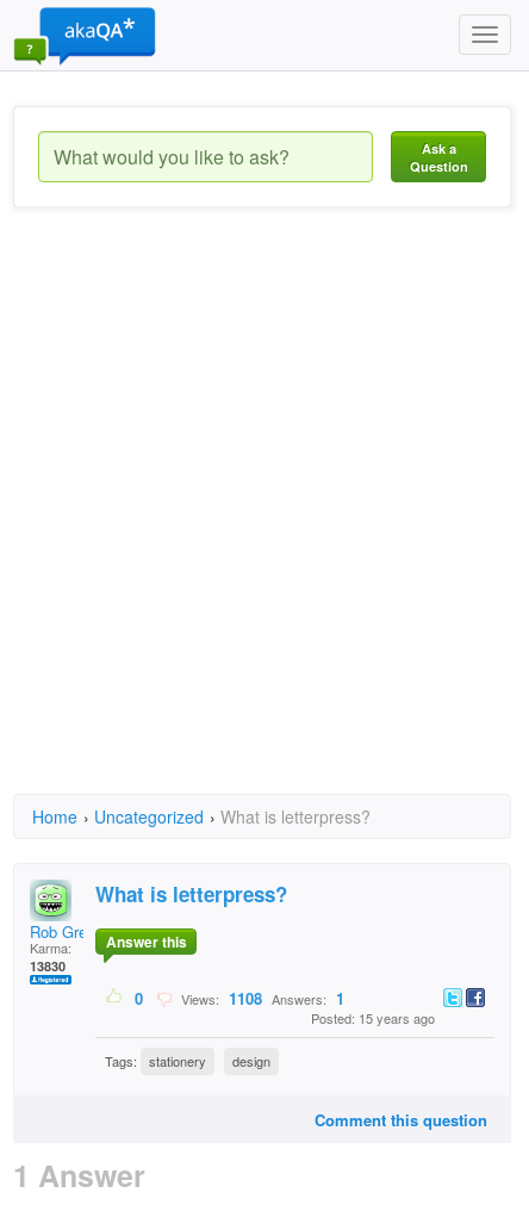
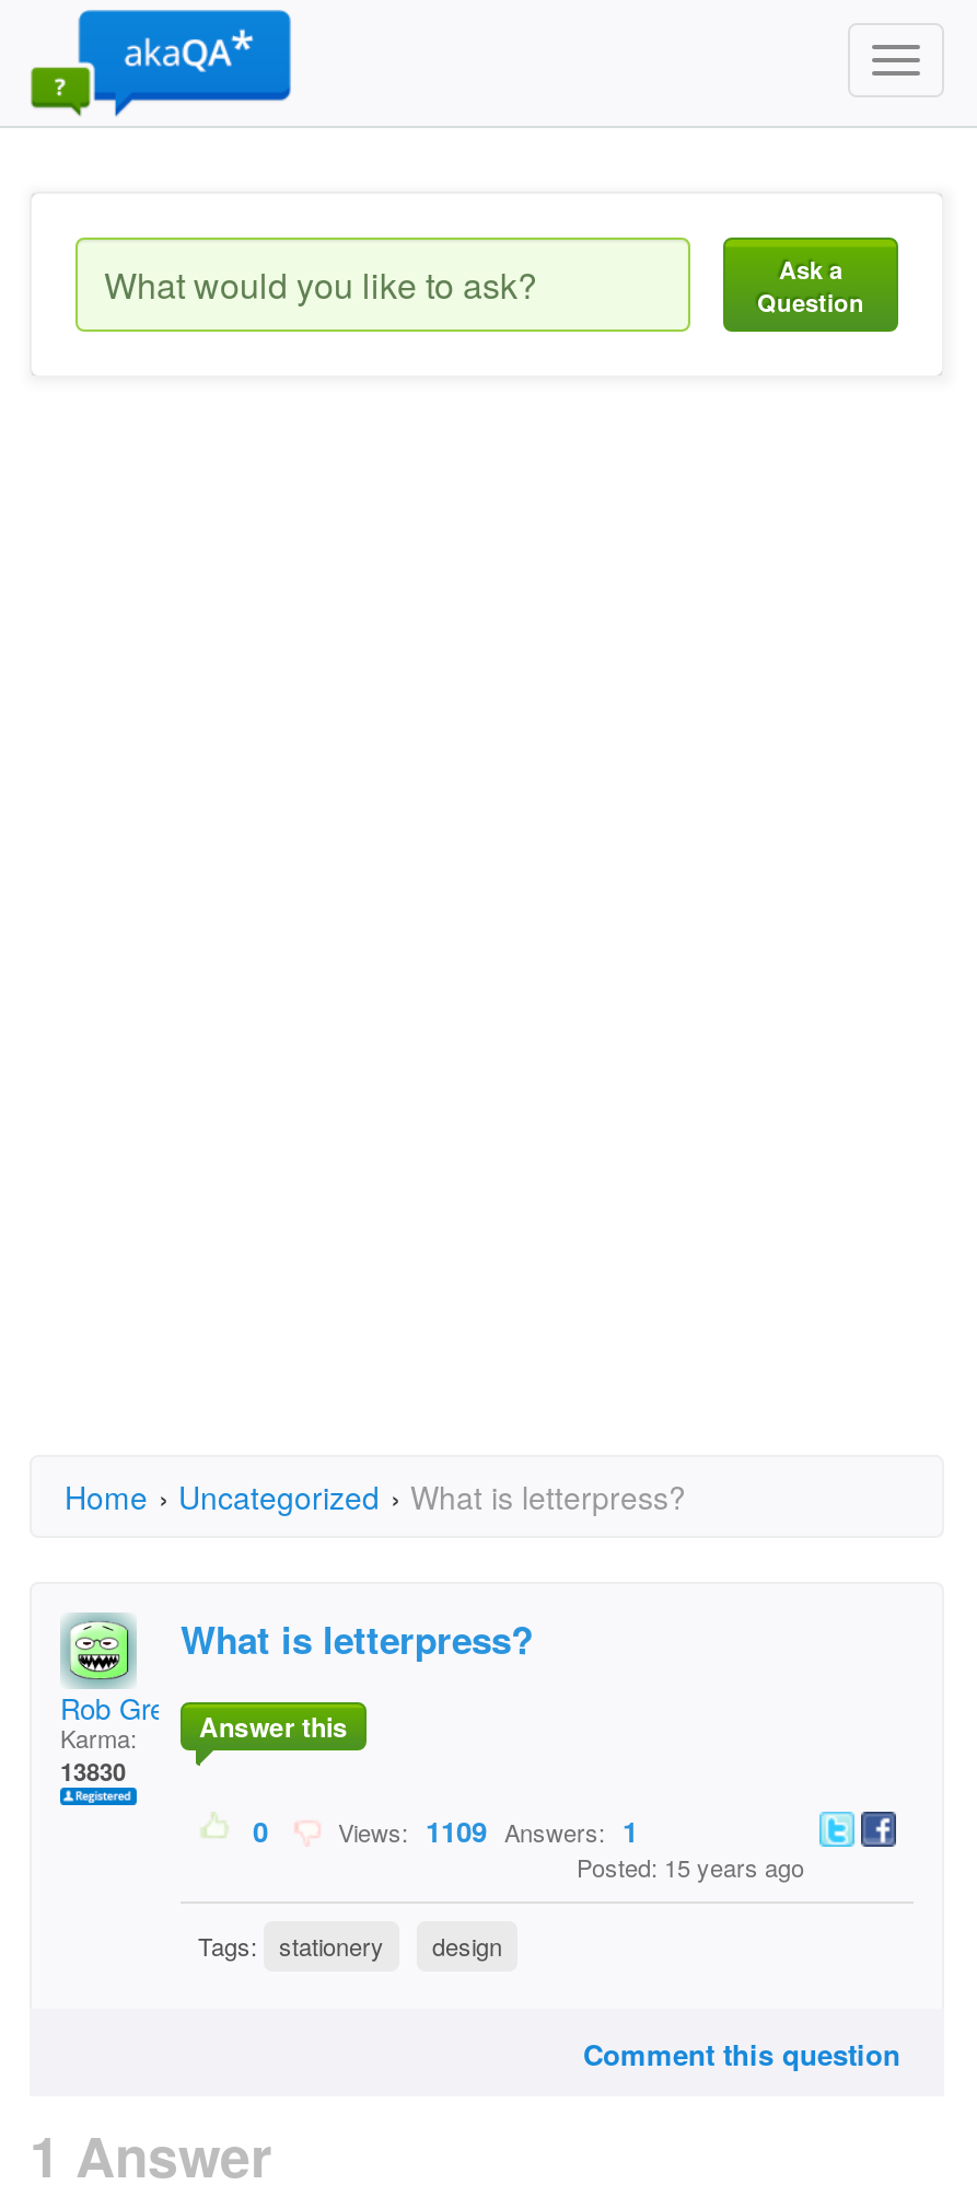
- Views: 1108 Answers: 1
+ Views: 1109 Answers: 1
